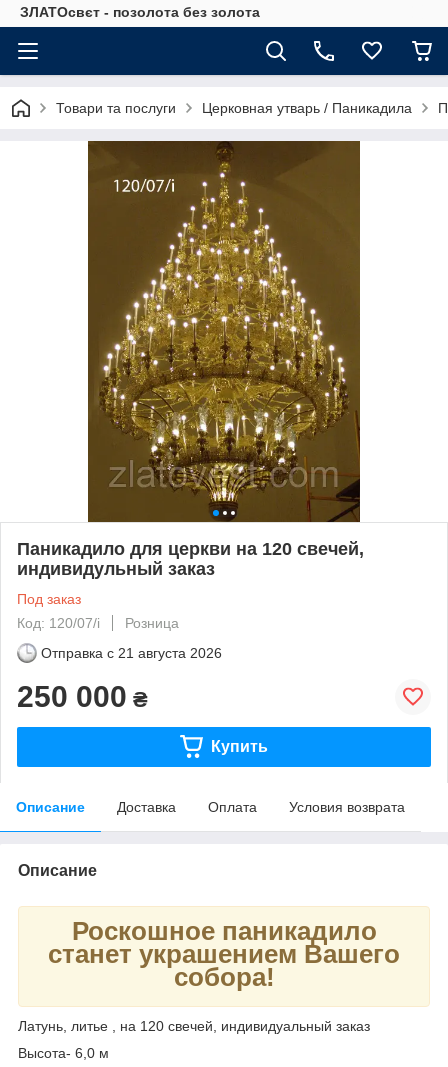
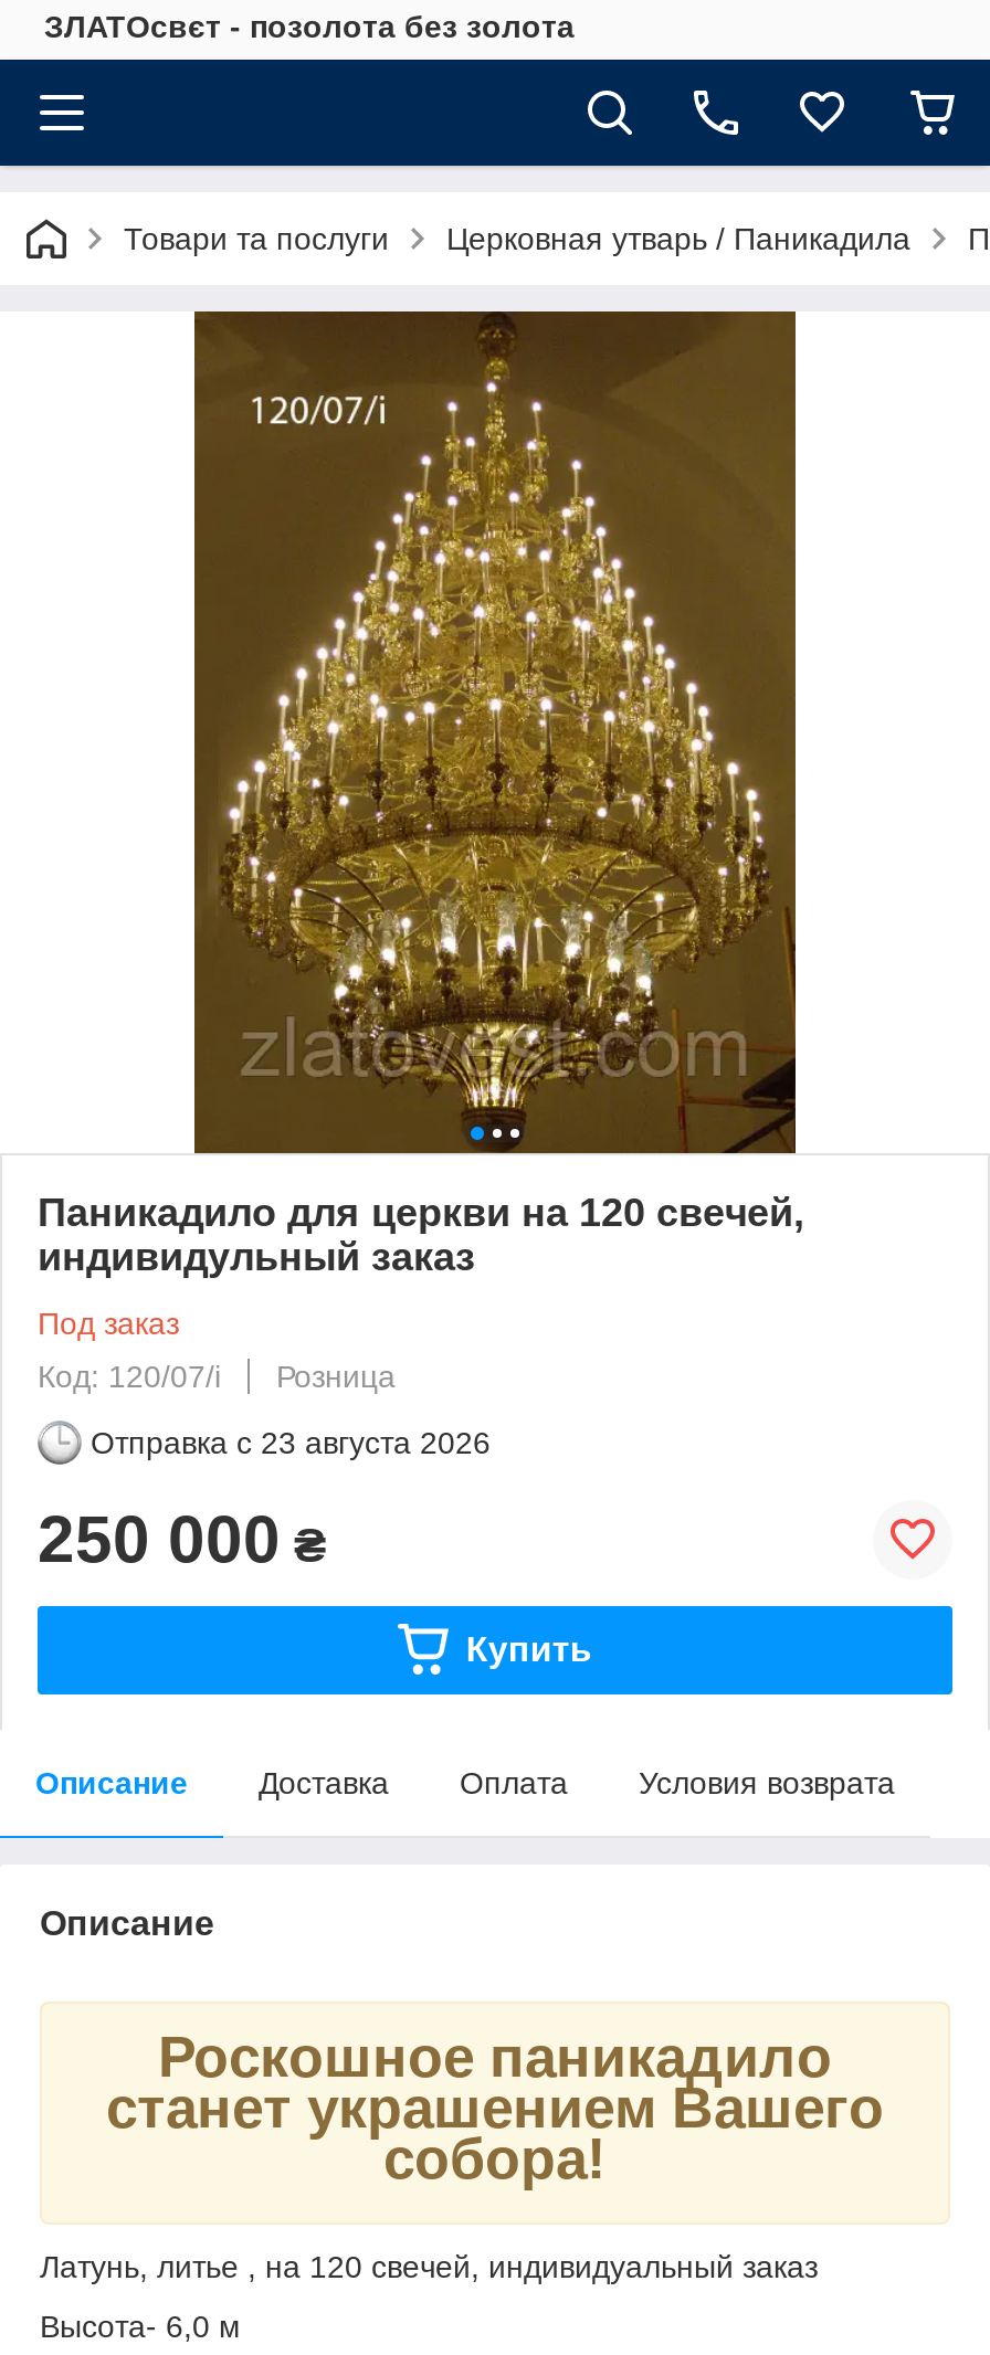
- Отправка с 21 августа 2026
+ Отправка с 23 августа 2026
